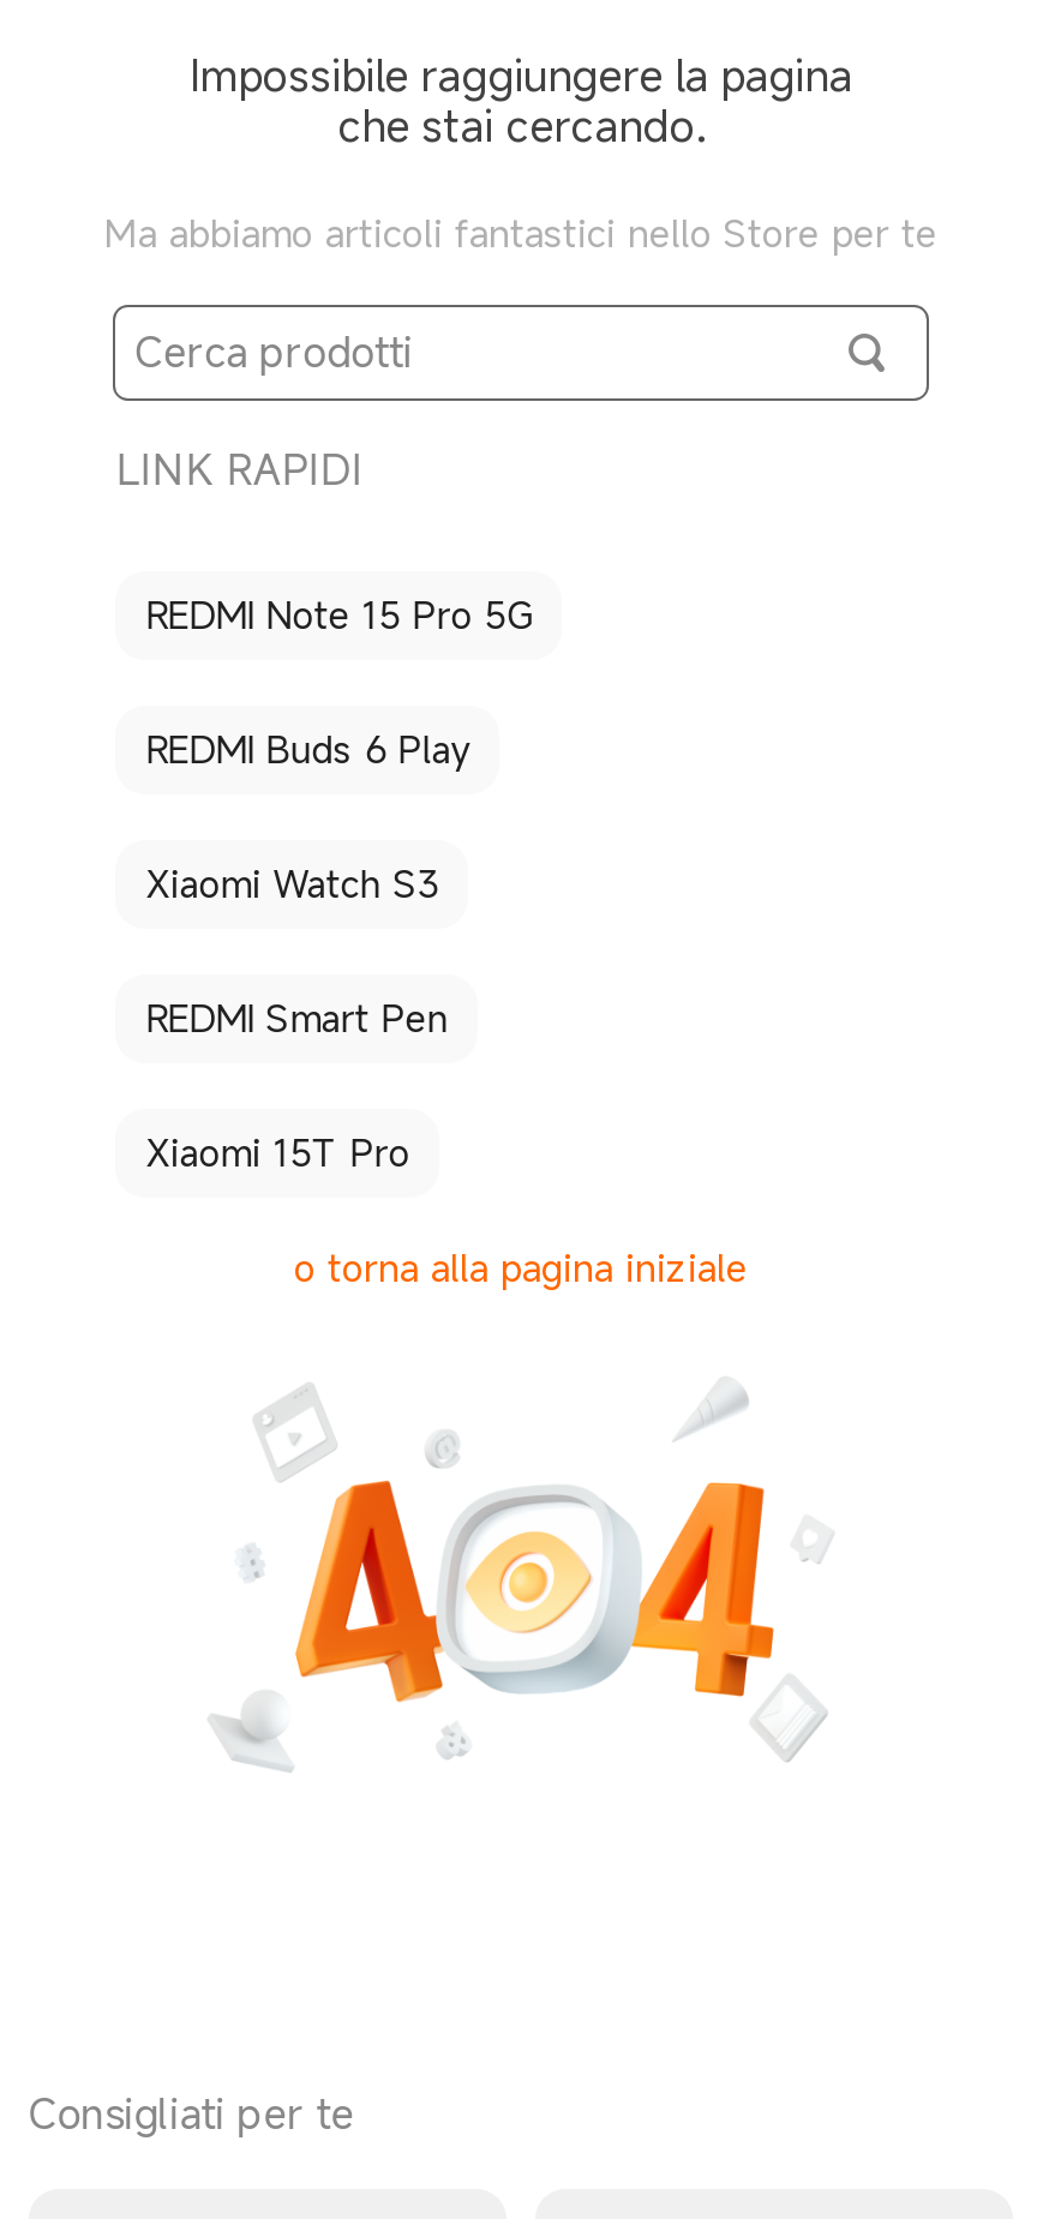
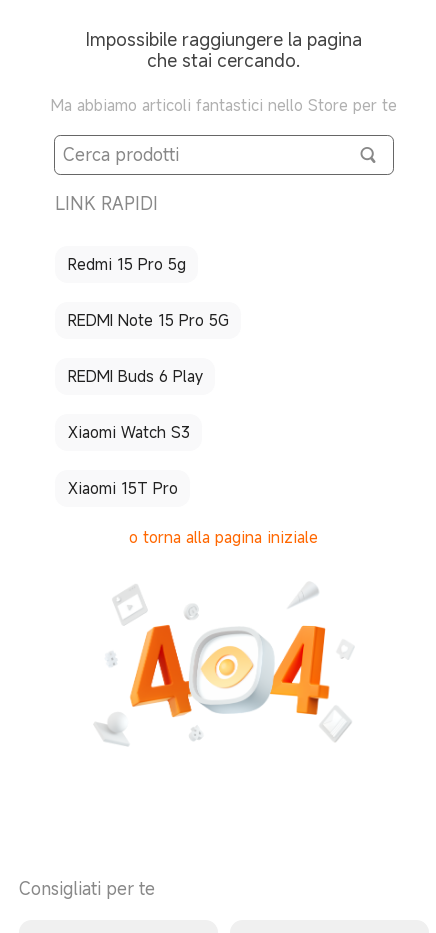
+ Redmi 15 Pro 5g

moved down: REDMI Note 15 Pro 5G | REDMI Buds 6 Play | Xiaomi Watch S3

- REDMI Smart Pen
